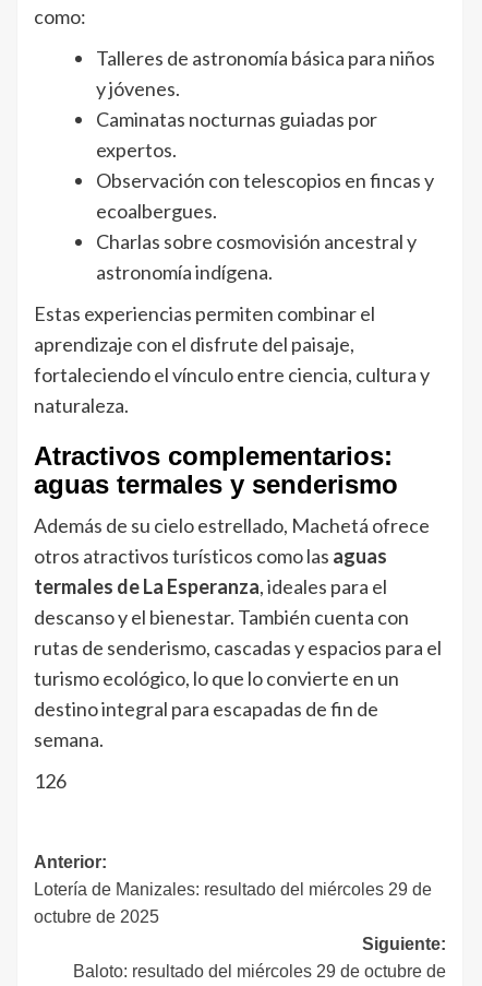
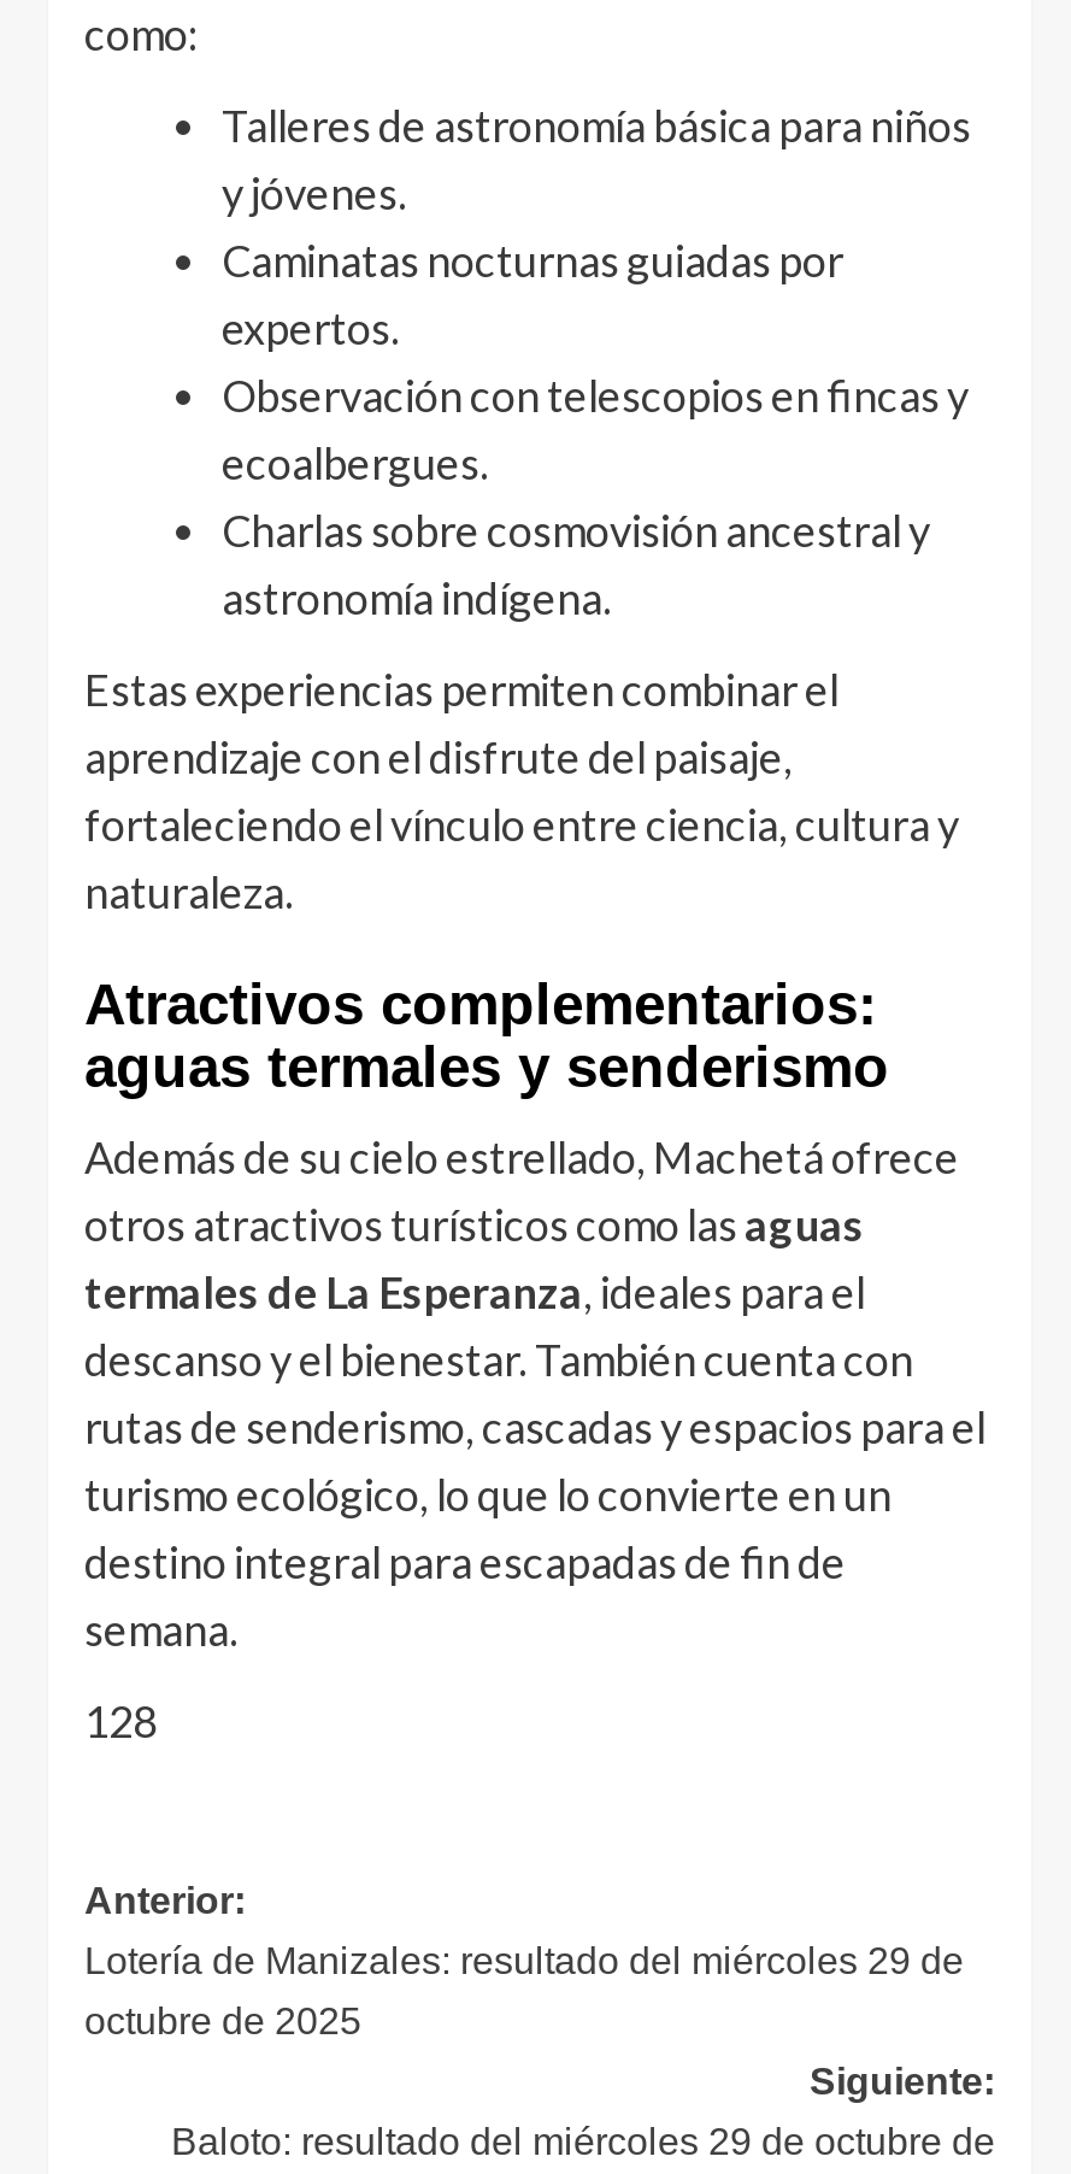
- 126
+ 128
